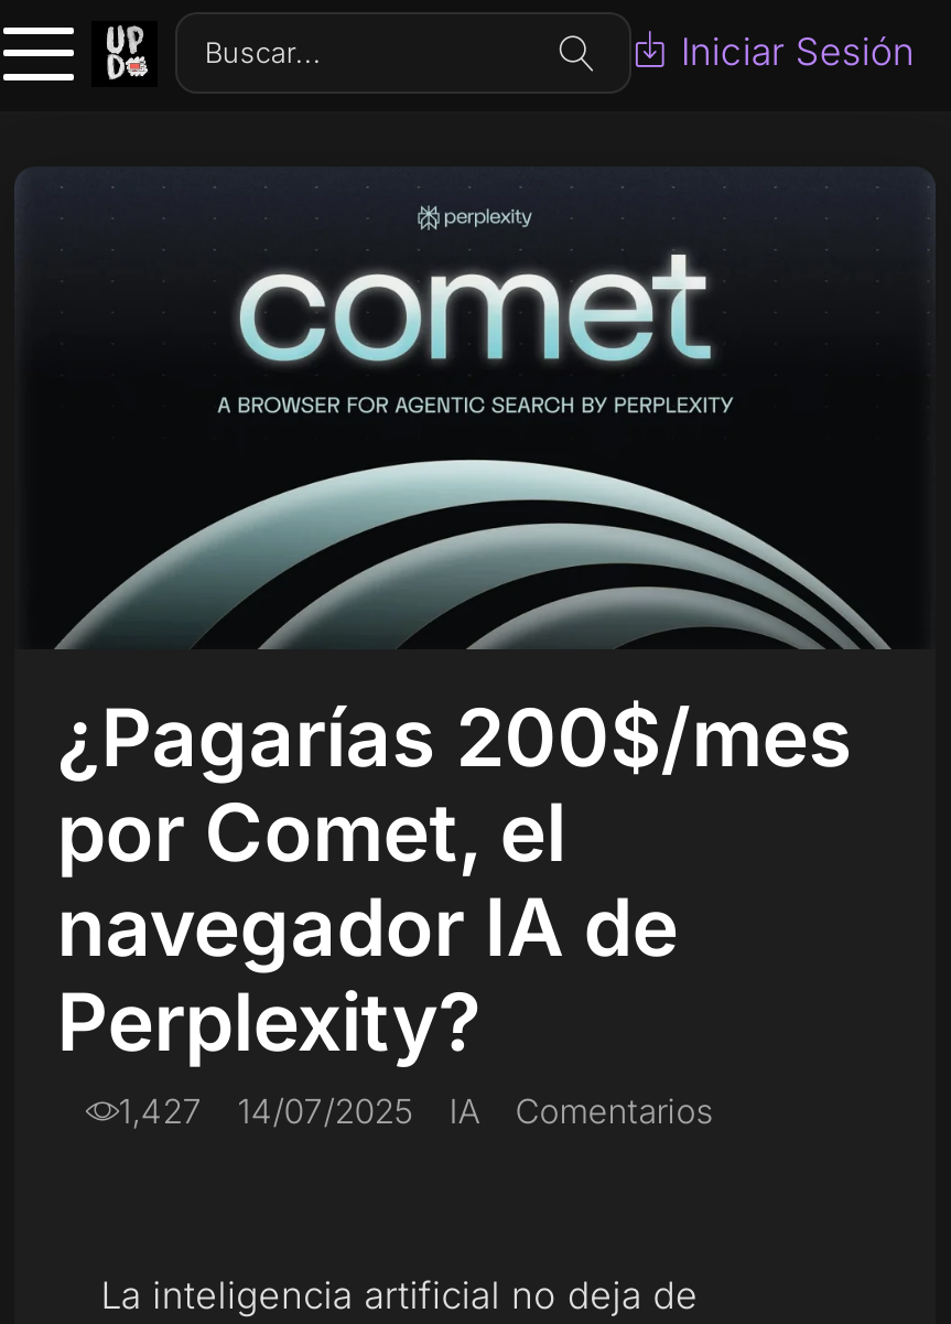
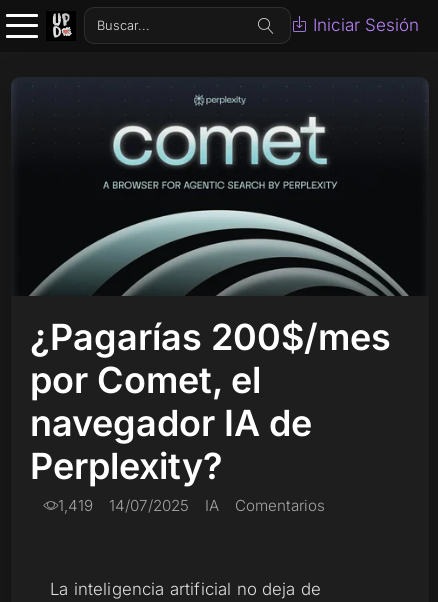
- 1,427 14/07/2025 IA Comentarios
+ 1,419 14/07/2025 IA Comentarios
